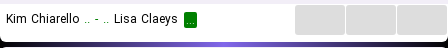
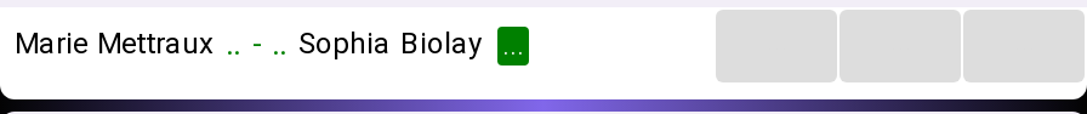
- Kim Chiarello .. - .. Lisa Claeys ...
+ Marie Mettraux .. - .. Sophia Biolay ...
